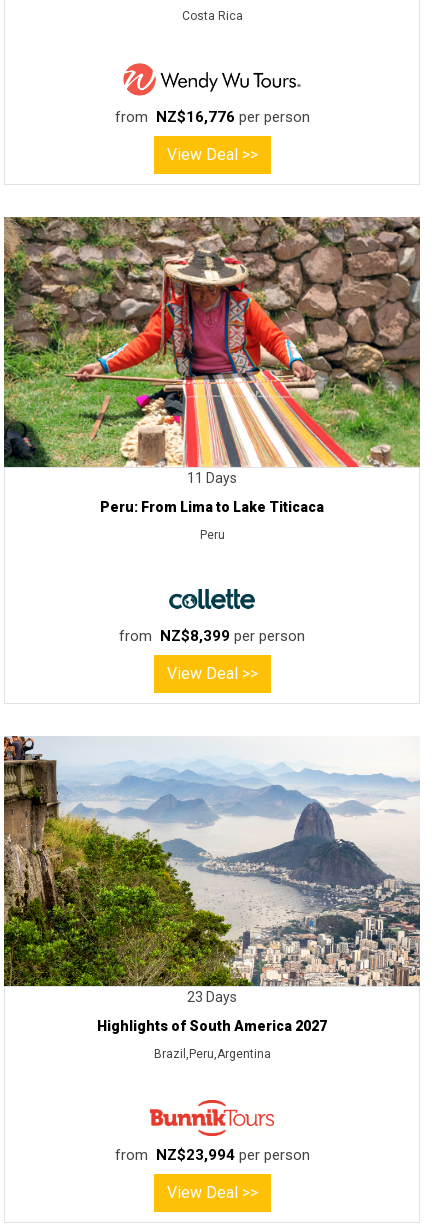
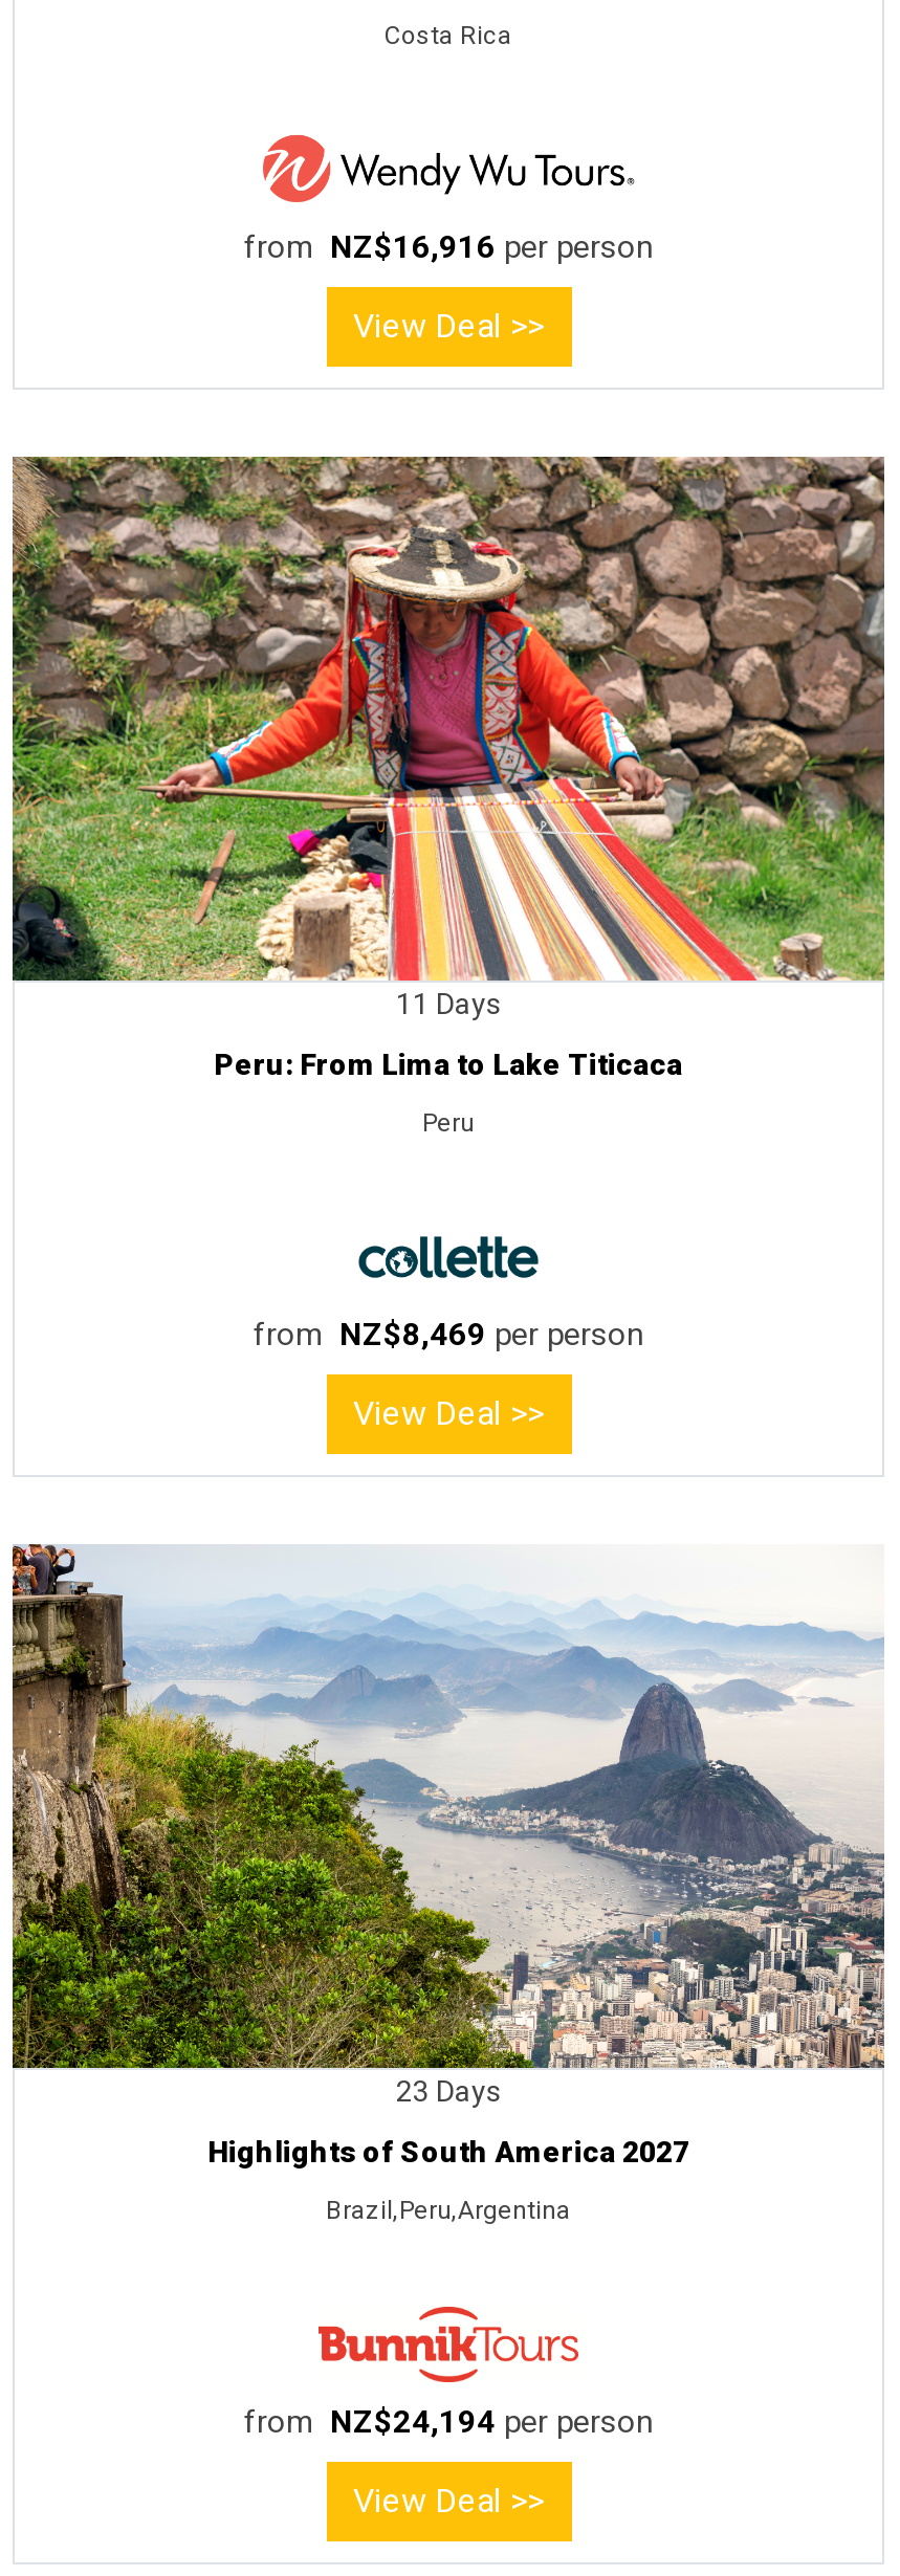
- from NZ$16,776 per person
+ from NZ$16,916 per person

- from NZ$8,399 per person
+ from NZ$8,469 per person

- from NZ$23,994 per person
+ from NZ$24,194 per person
